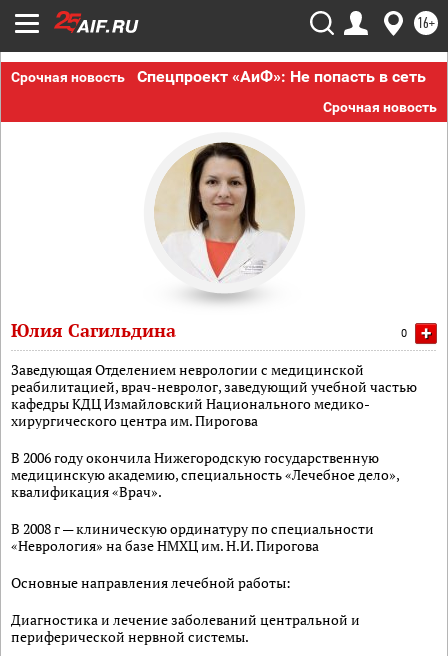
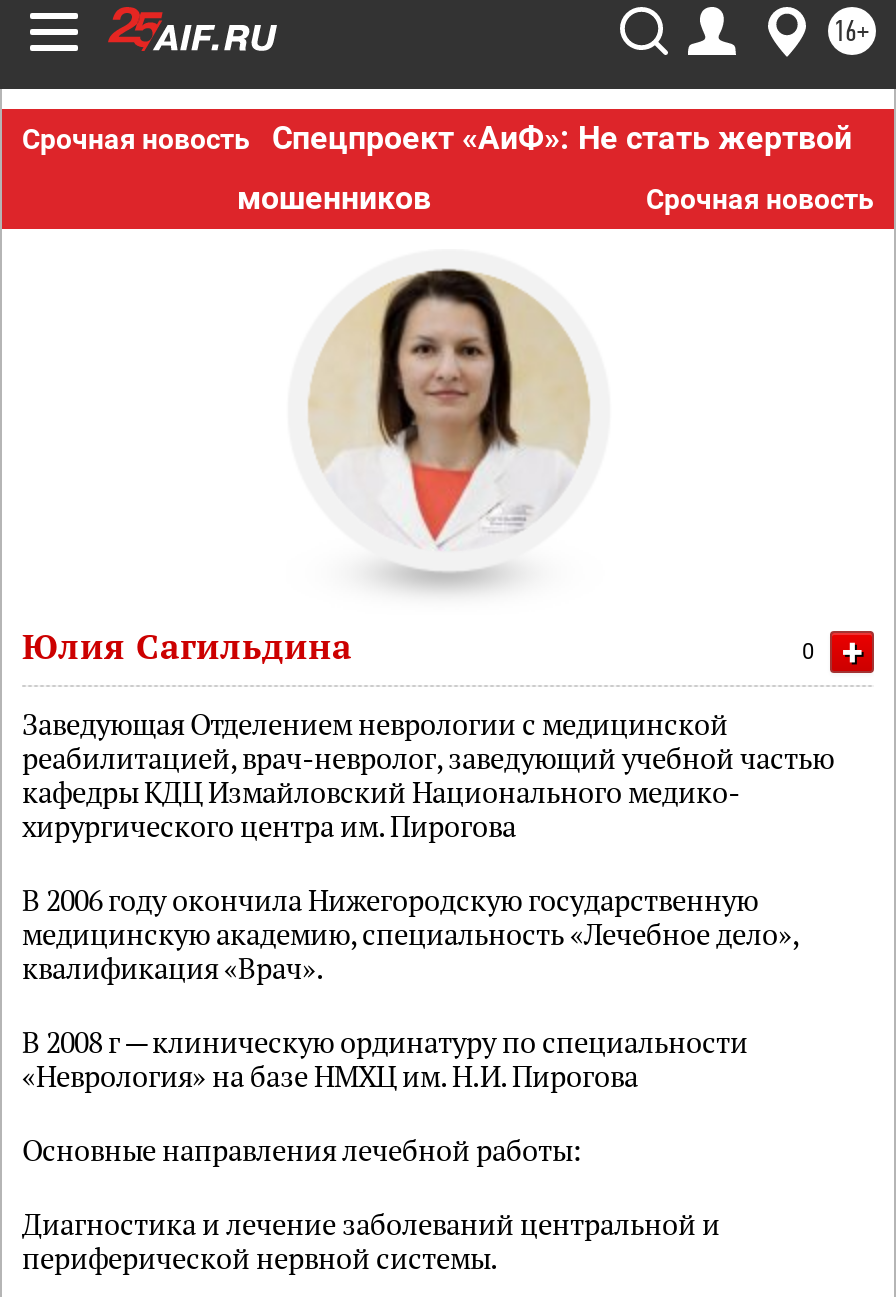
- Спецпроект «АиФ»: Не попасть в сеть
+ Спецпроект «АиФ»: Не стать жертвой
+ мошенников
